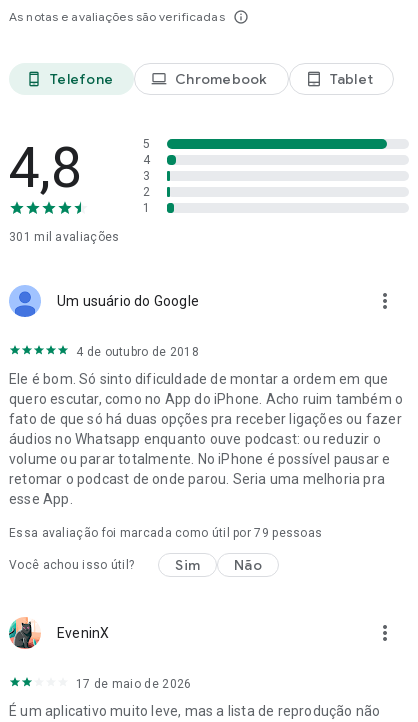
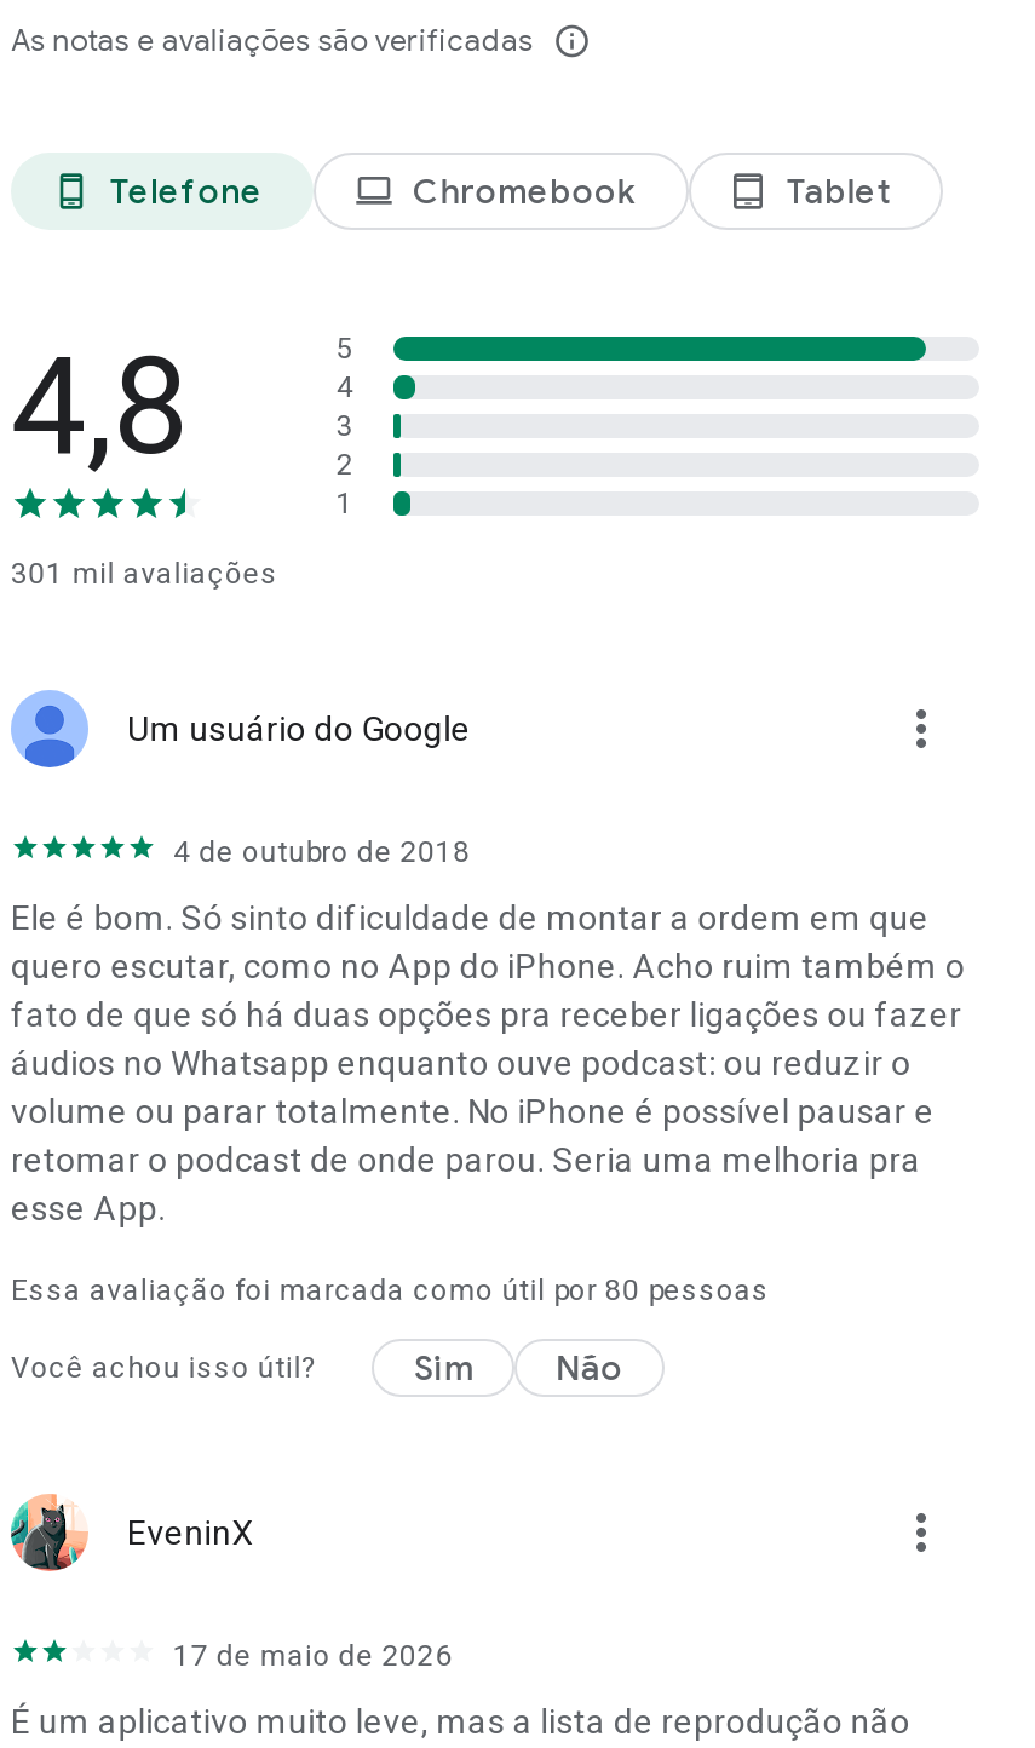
- Essa avaliação foi marcada como útil por 79 pessoas
+ Essa avaliação foi marcada como útil por 80 pessoas
